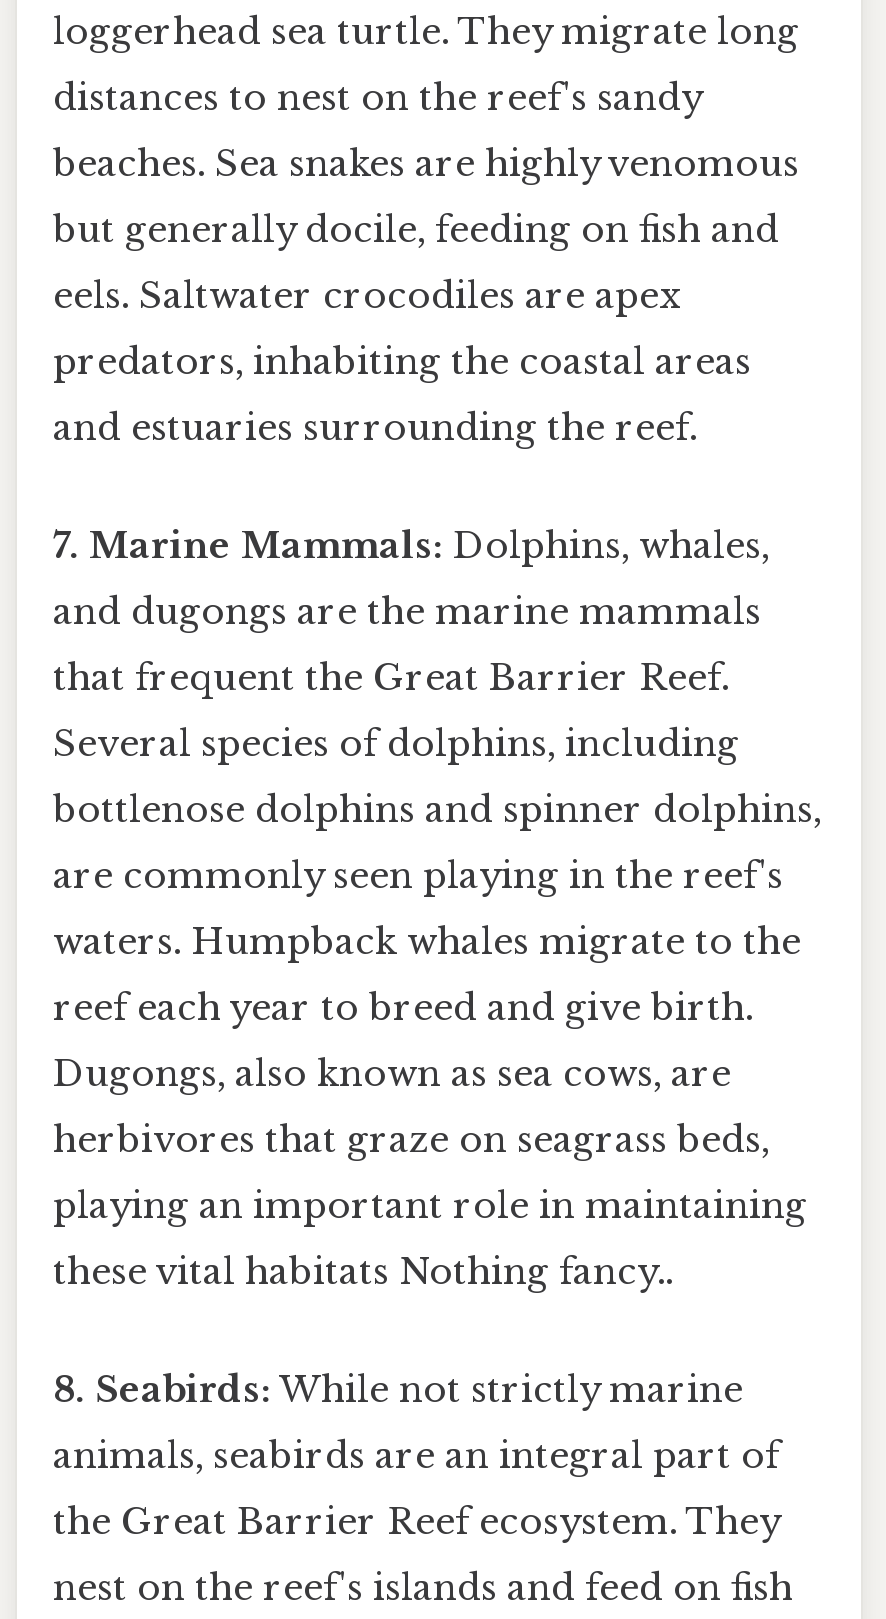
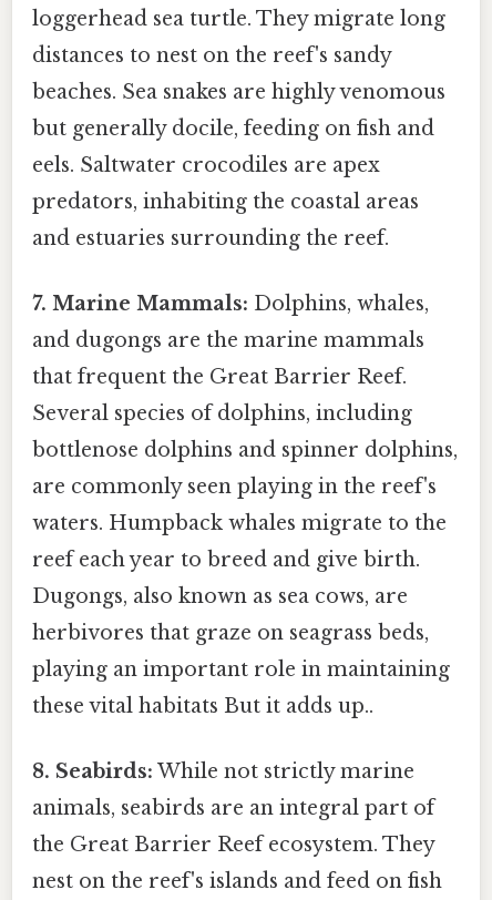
- these vital habitats Nothing fancy..
+ these vital habitats But it adds up..
